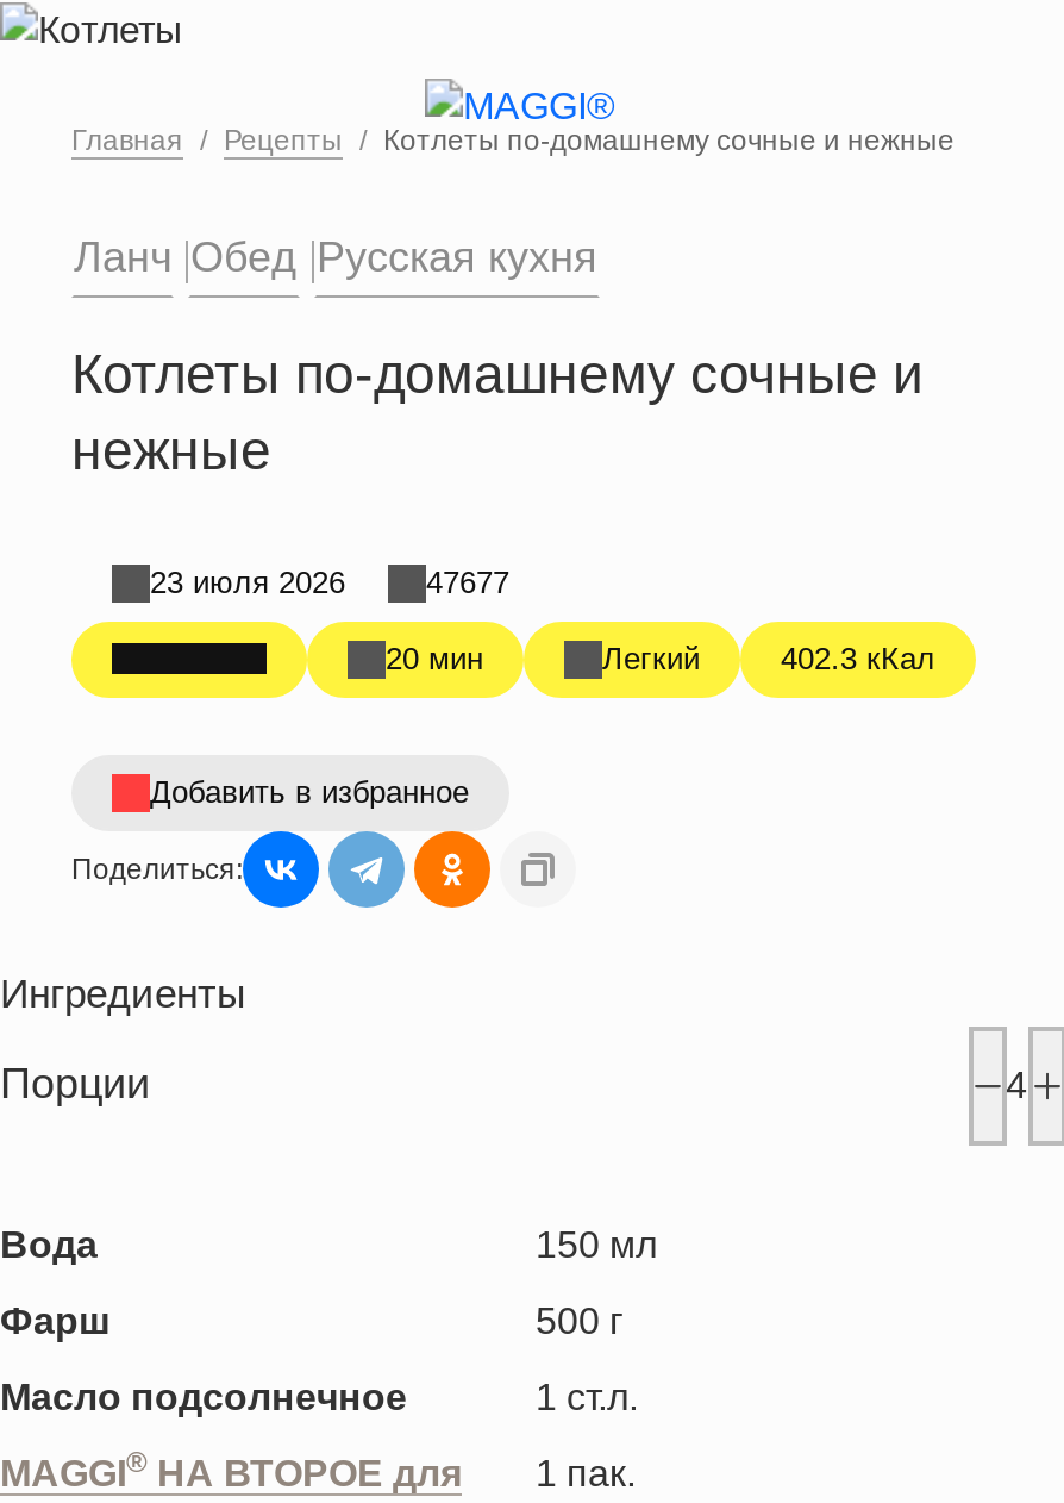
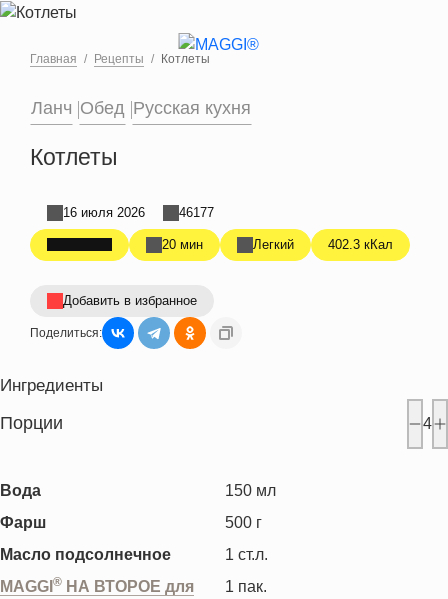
- Котлеты по-домашнему сочные и нежные
+ Котлеты

- Котлеты по-домашнему сочные и
- нежные
+ Котлеты

- 23 июля 2026
+ 16 июля 2026

- 47677
+ 46177
